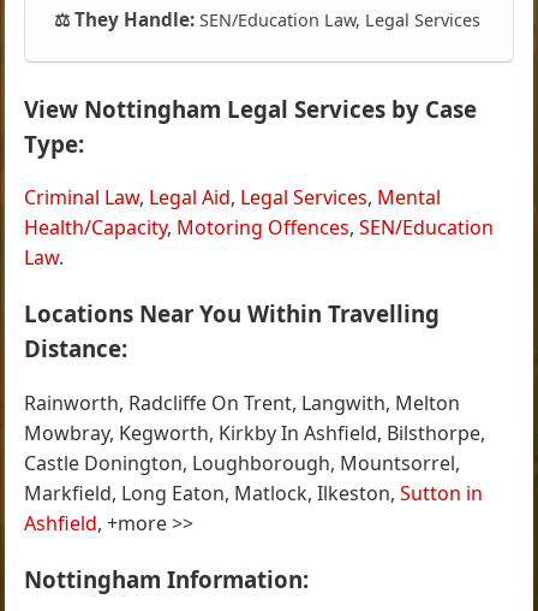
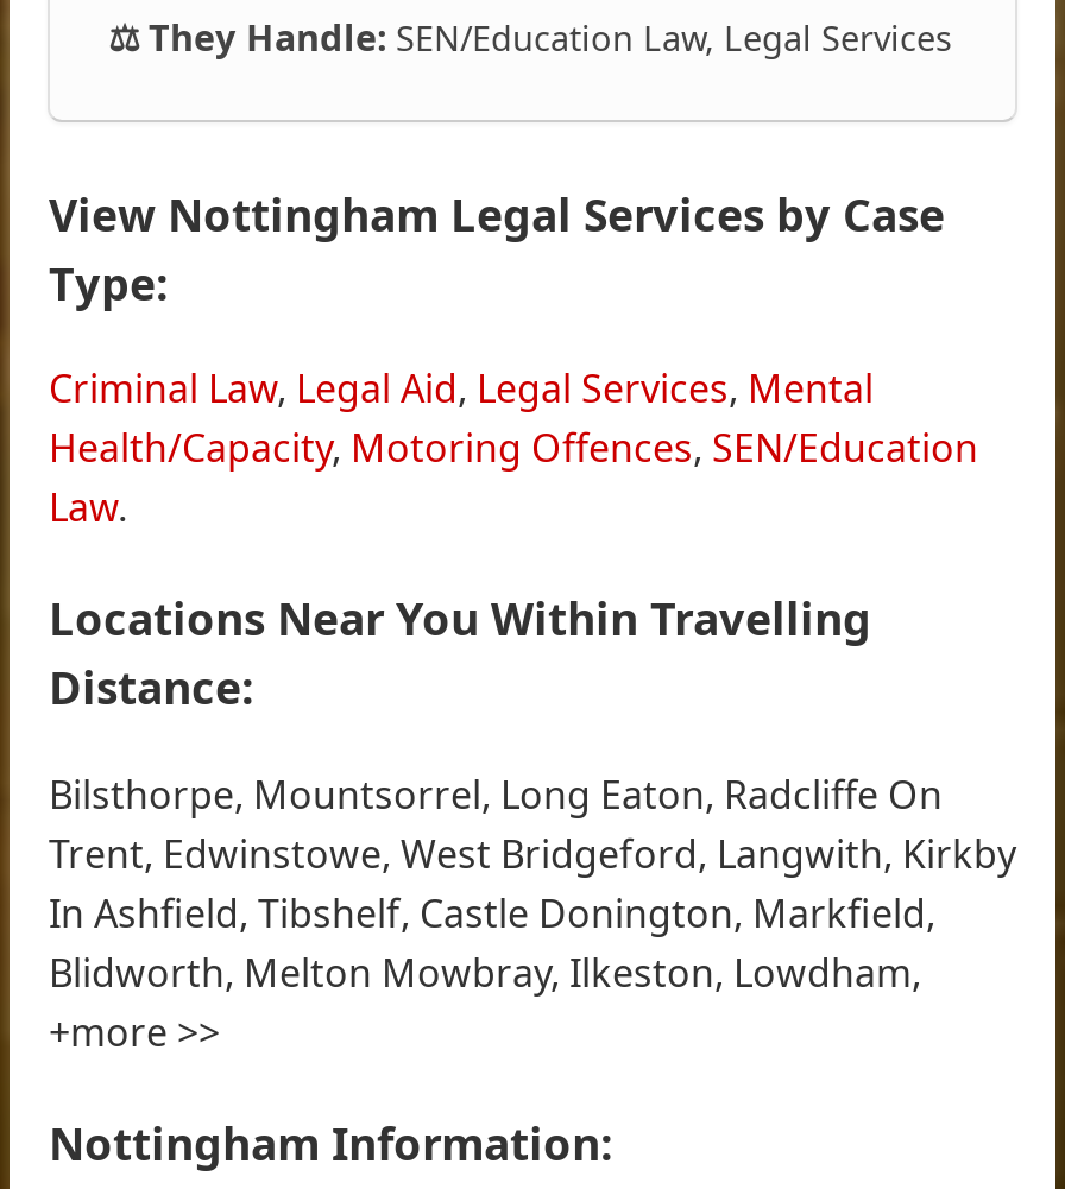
- Rainworth, Radcliffe On Trent, Langwith, Melton
- Mowbray, Kegworth, Kirkby In Ashfield, Bilsthorpe,
- Castle Donington, Loughborough, Mountsorrel,
- Markfield, Long Eaton, Matlock, Ilkeston, Sutton in
- Ashfield, +more >>
+ Bilsthorpe, Mountsorrel, Long Eaton, Radcliffe On
+ Trent, Edwinstowe, West Bridgeford, Langwith, Kirkby
+ In Ashfield, Tibshelf, Castle Donington, Markfield,
+ Blidworth, Melton Mowbray, Ilkeston, Lowdham,
+ +more >>
